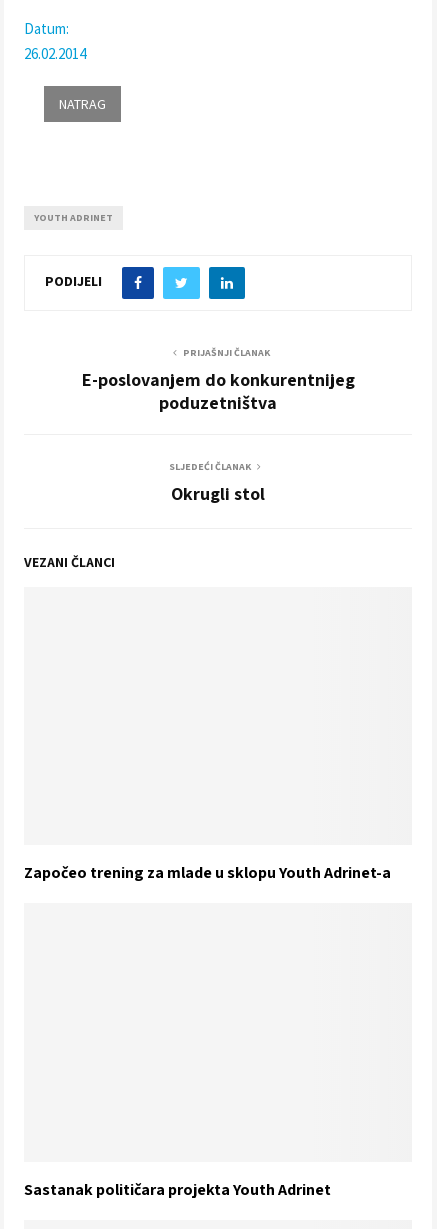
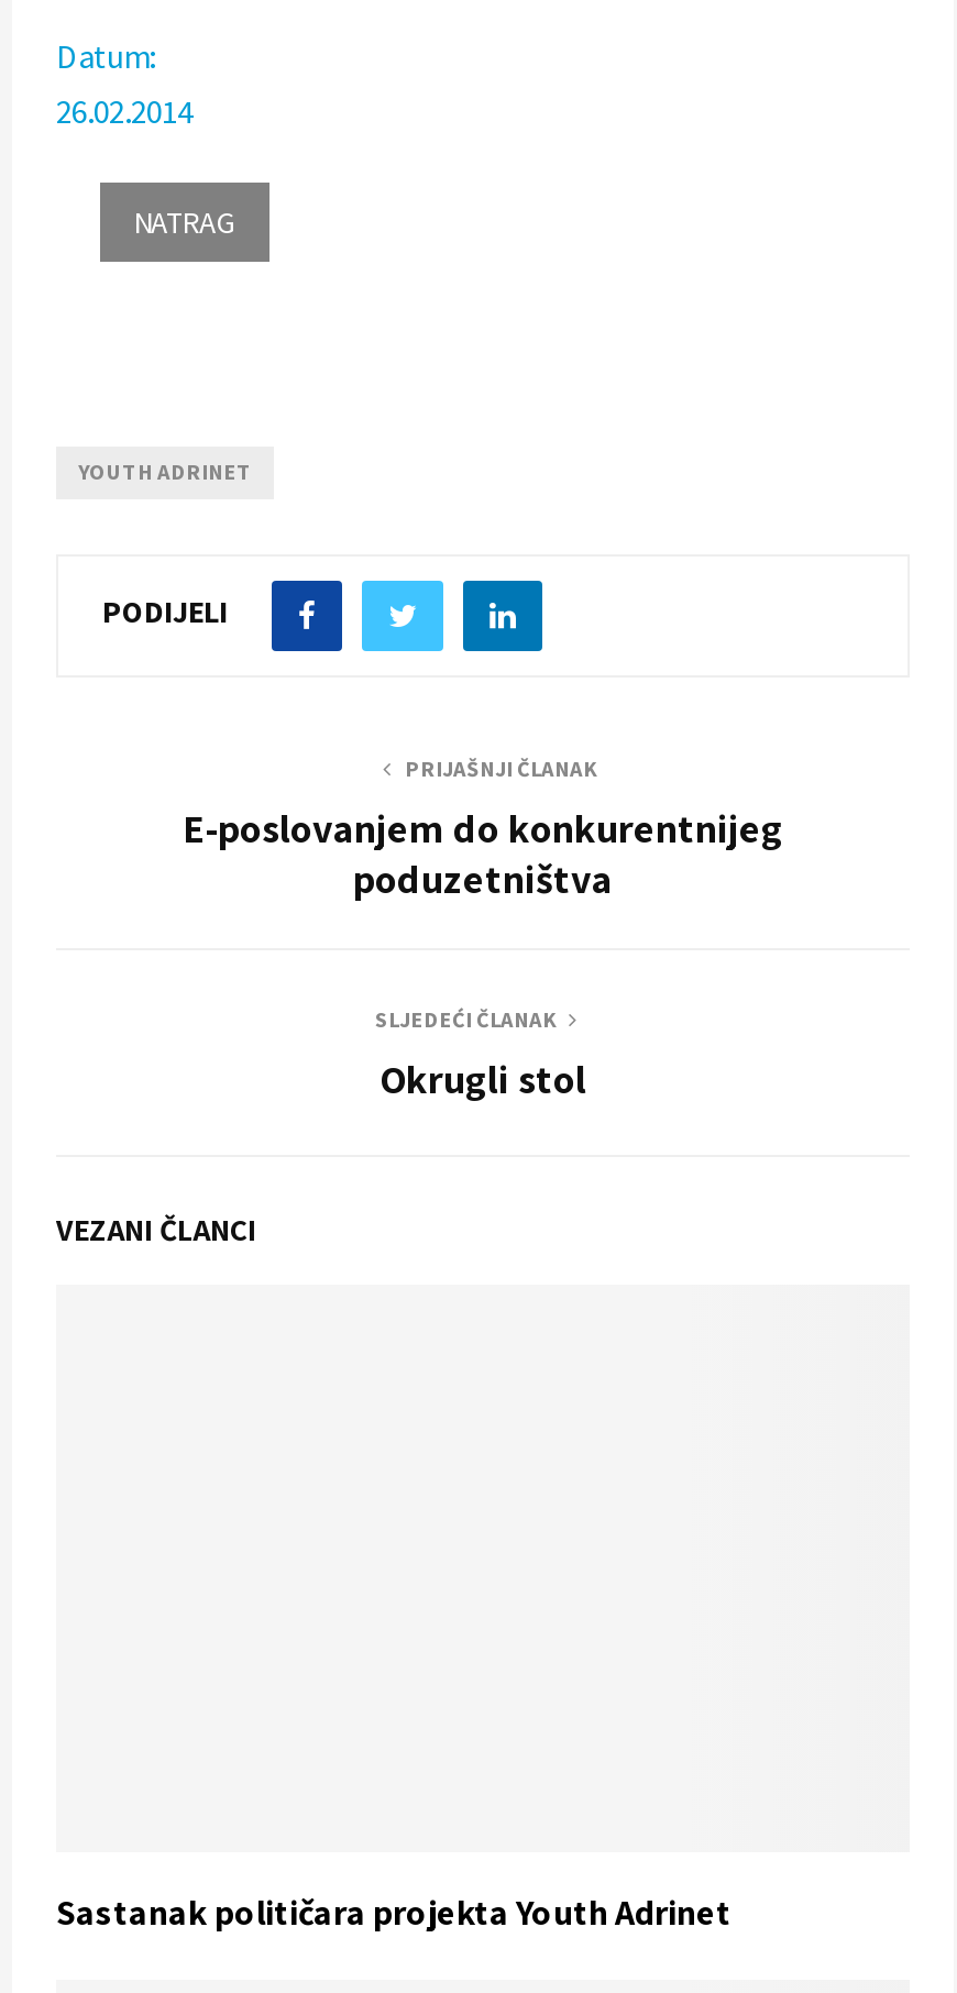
- Započeo trening za mlade u sklopu Youth Adrinet-a
